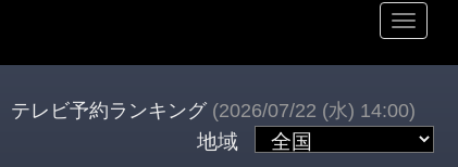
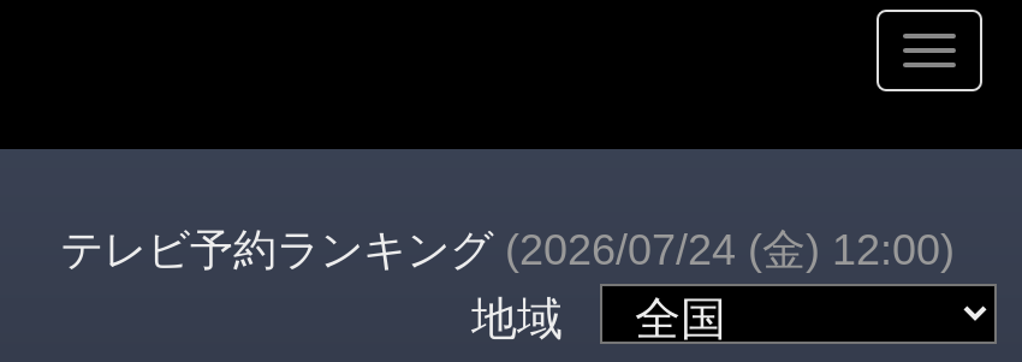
- テレビ予約ランキング(2026/07/22 (水) 14:00)
+ テレビ予約ランキング(2026/07/24 (金) 12:00)
